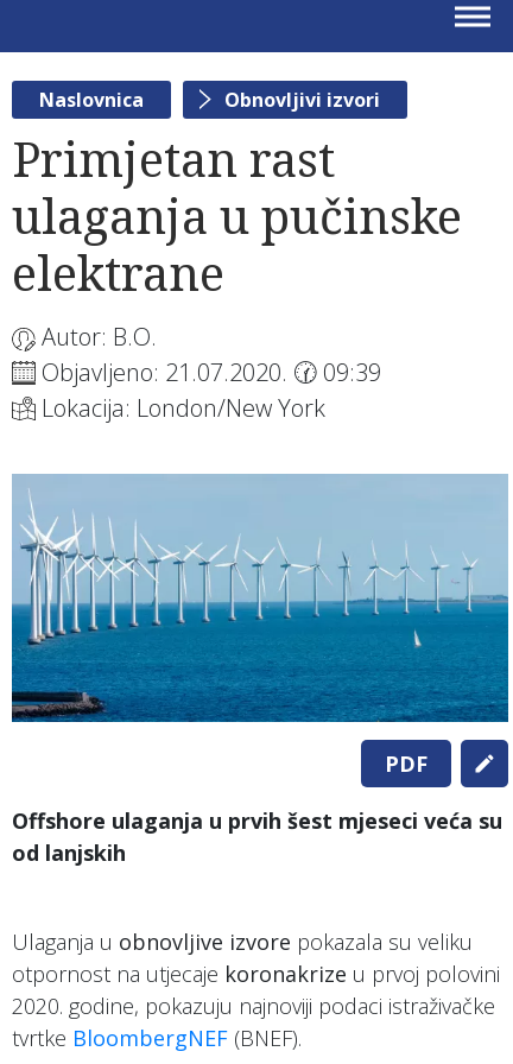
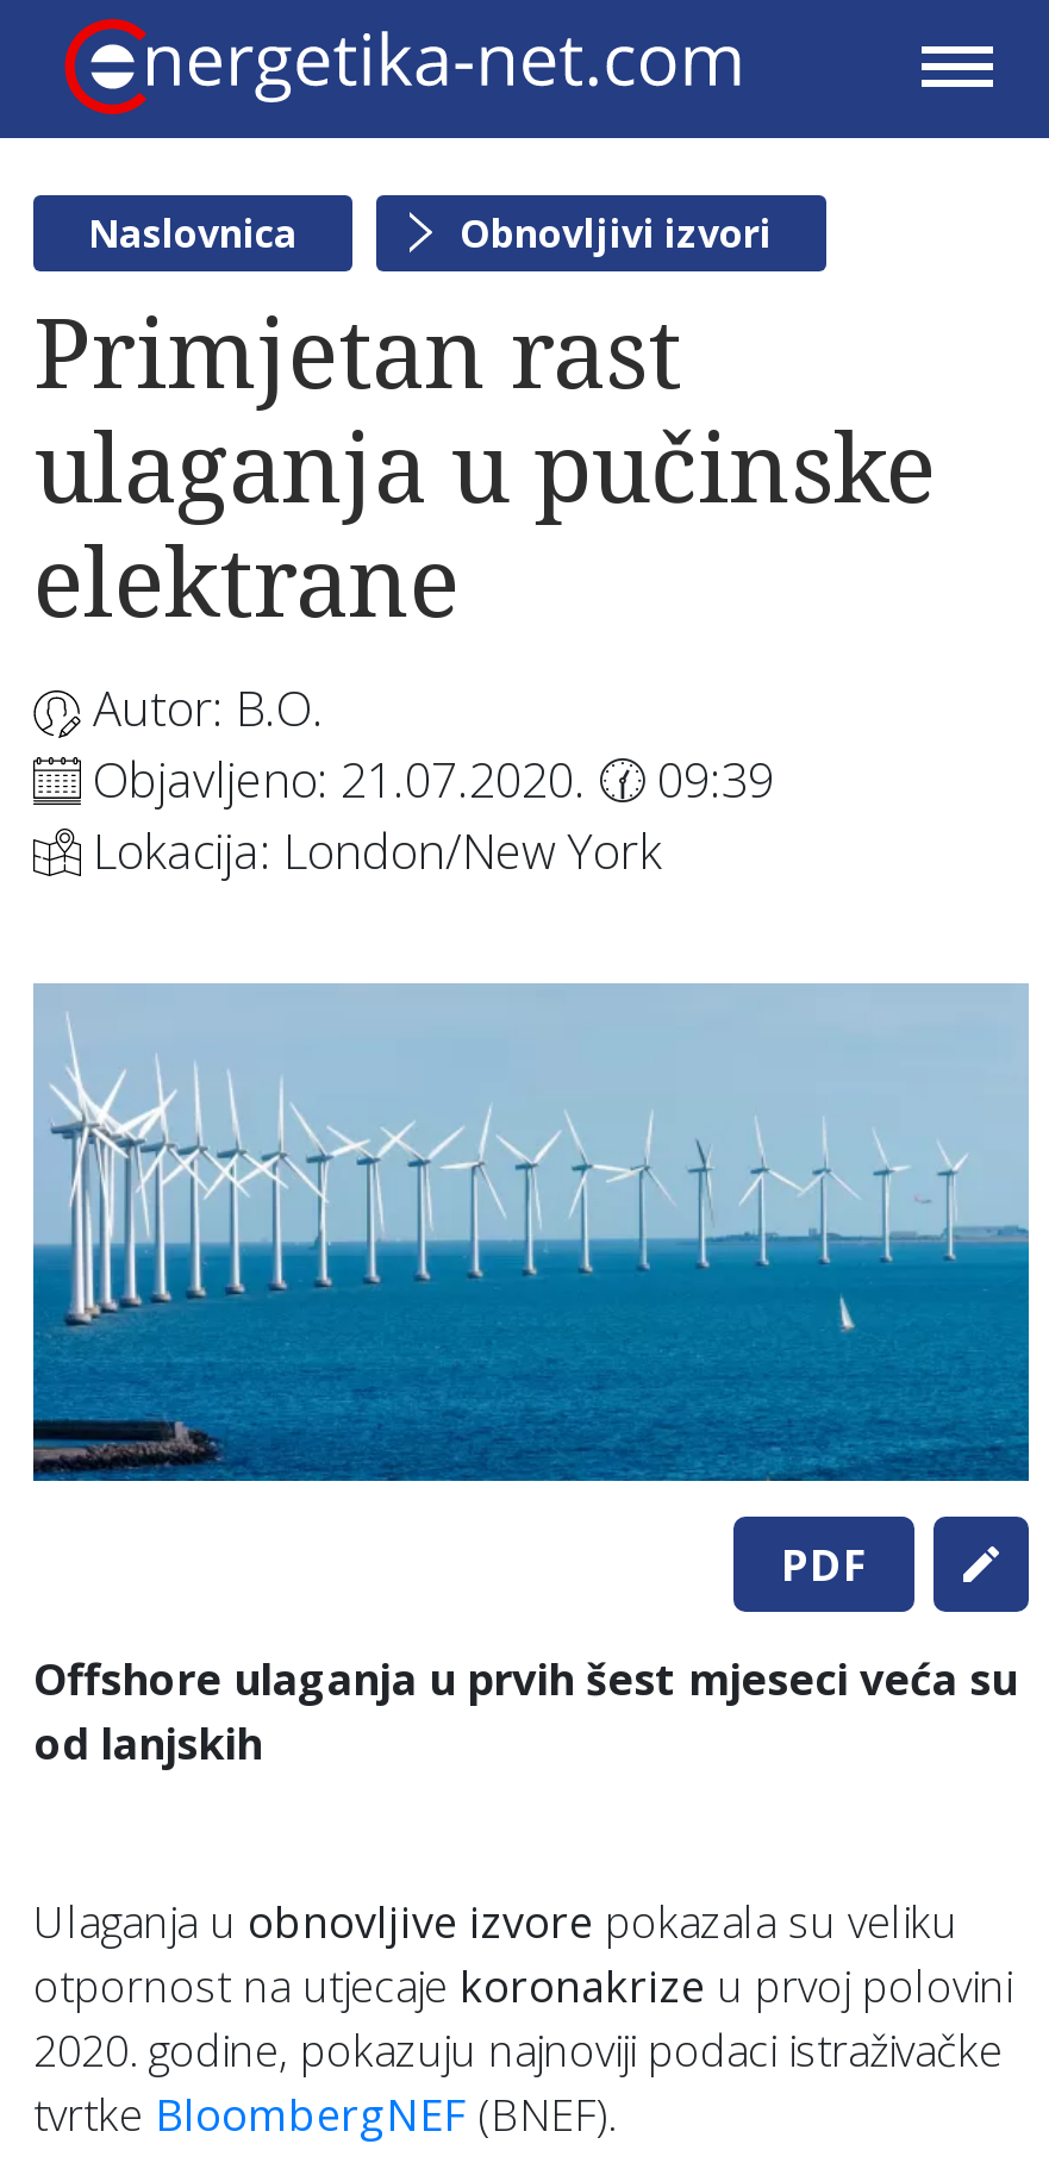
+ [image]
